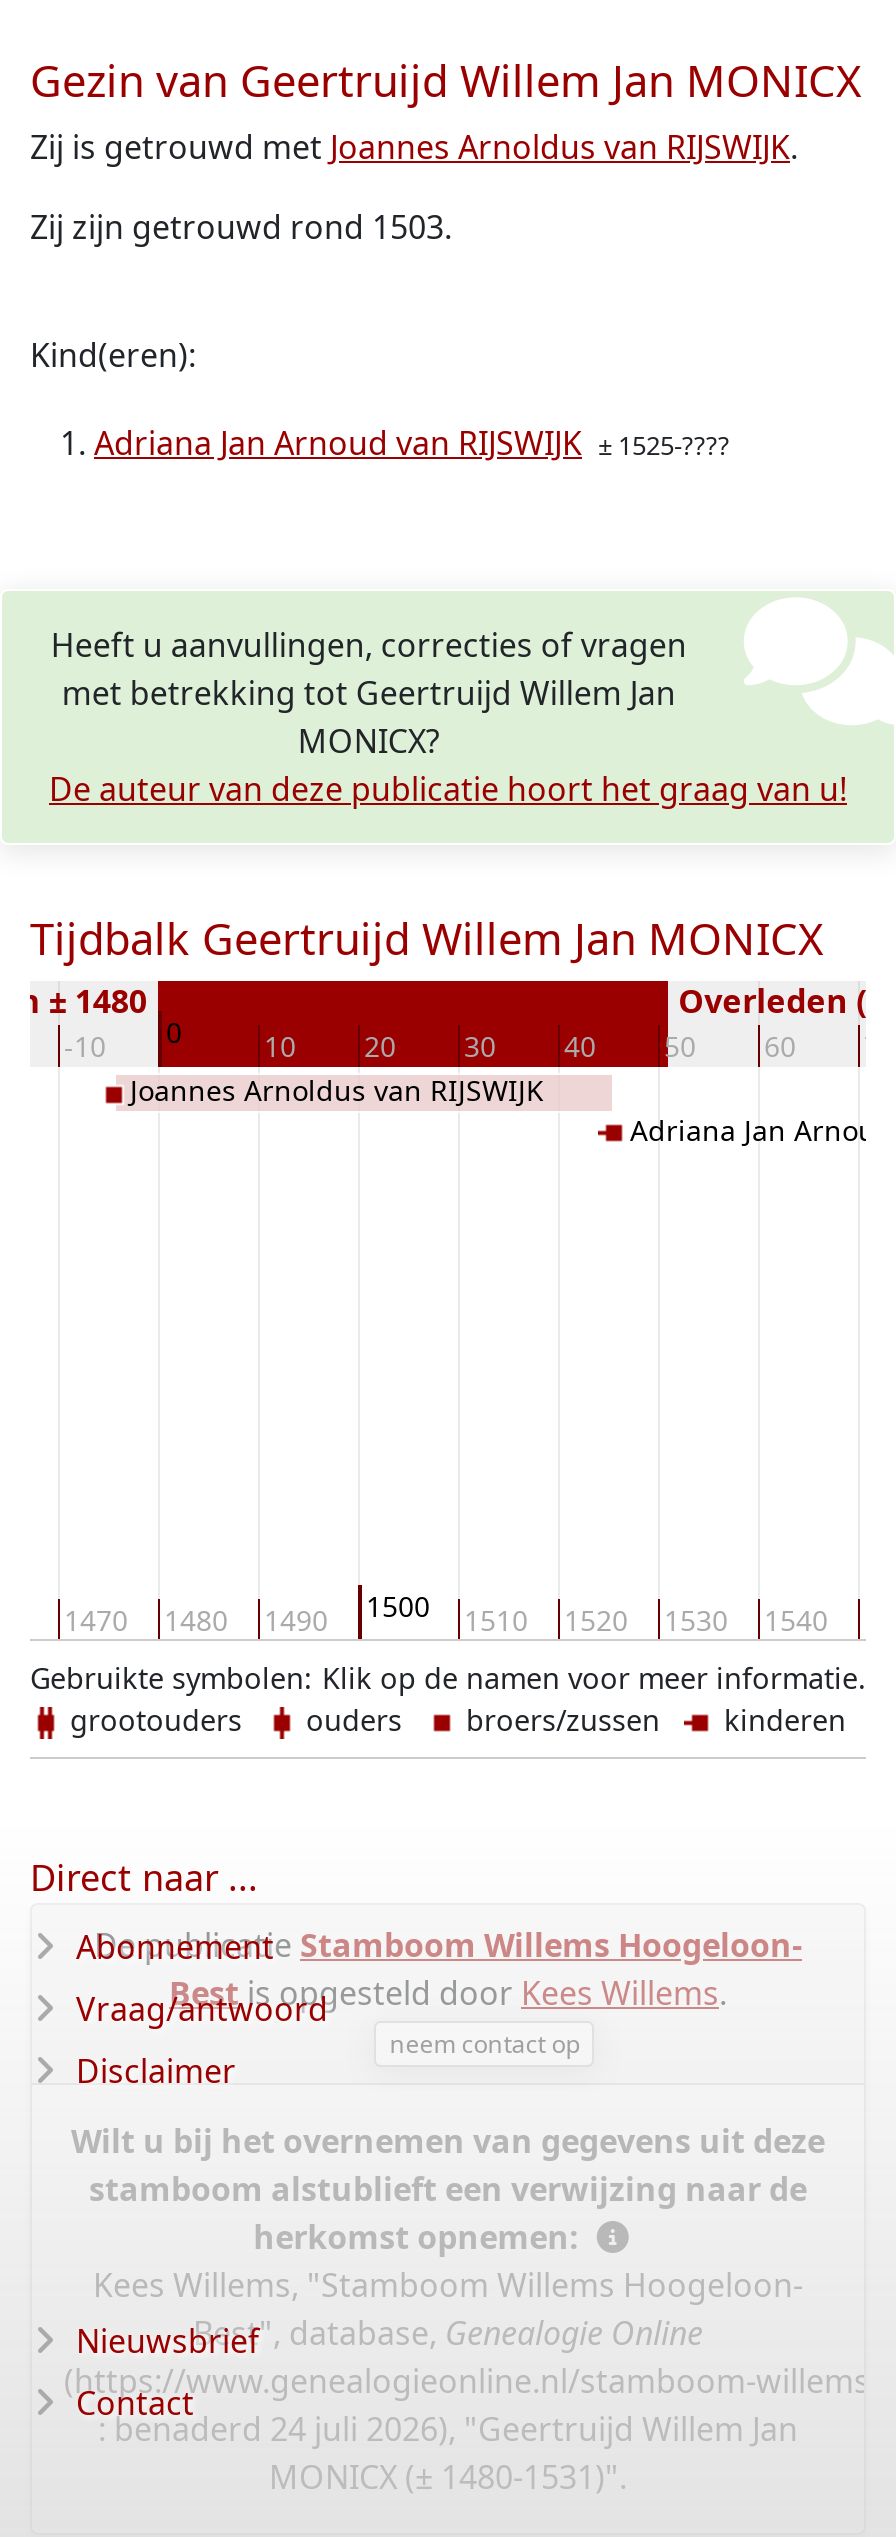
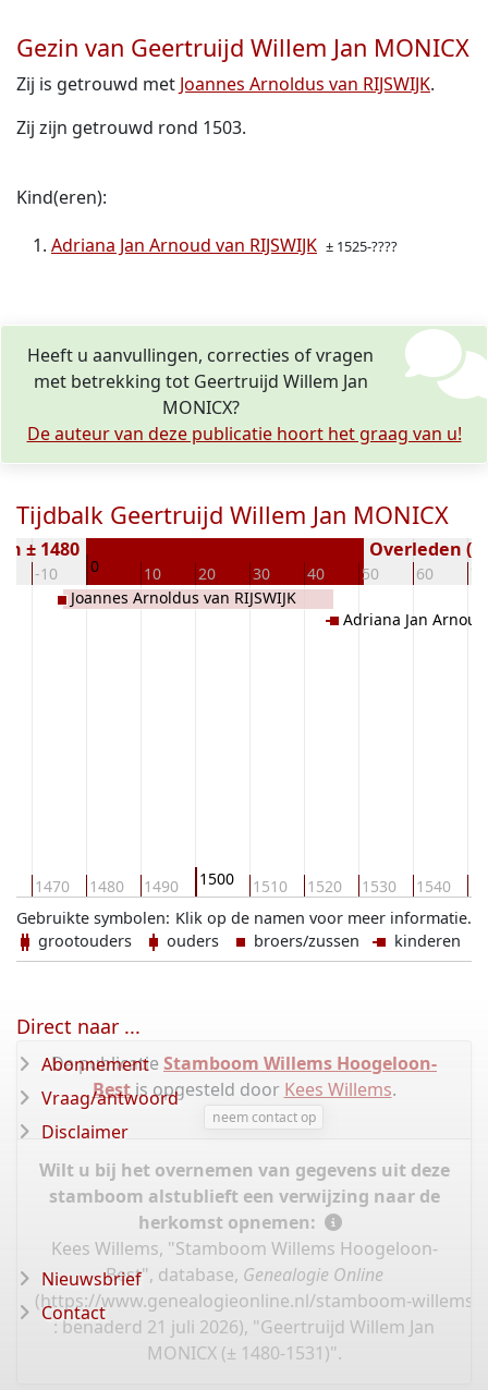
- : benaderd 24 juli 2026), "Geertruijd Willem Jan
+ : benaderd 21 juli 2026), "Geertruijd Willem Jan
